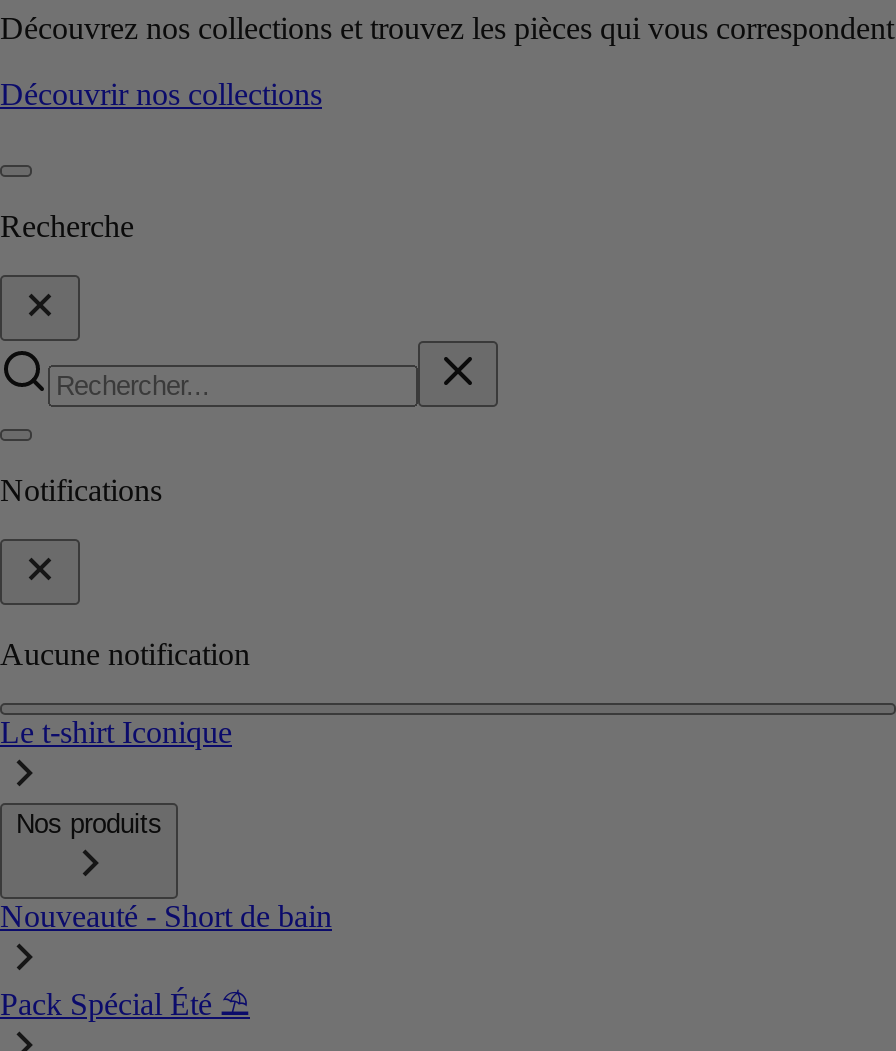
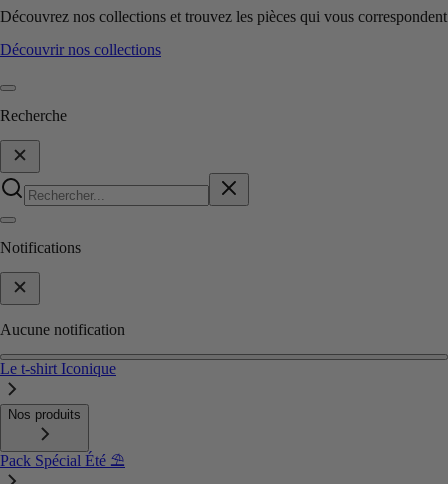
- Nouveauté - Short de bain
